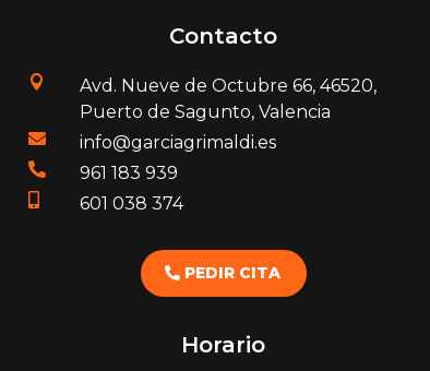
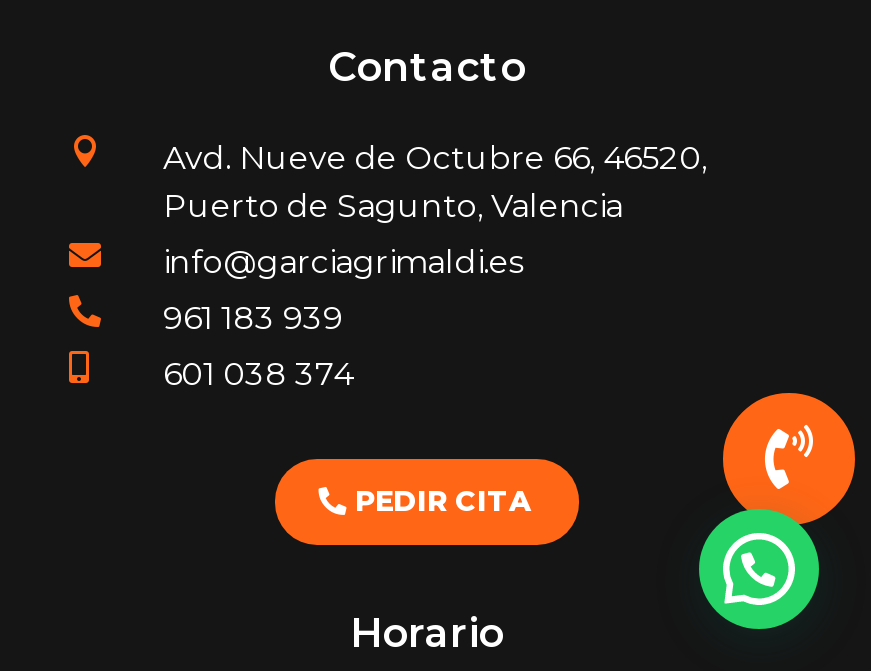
+ [image]
